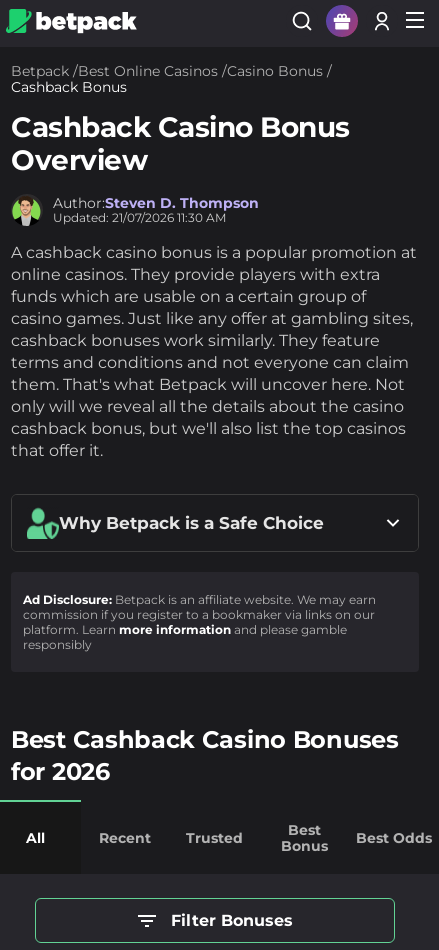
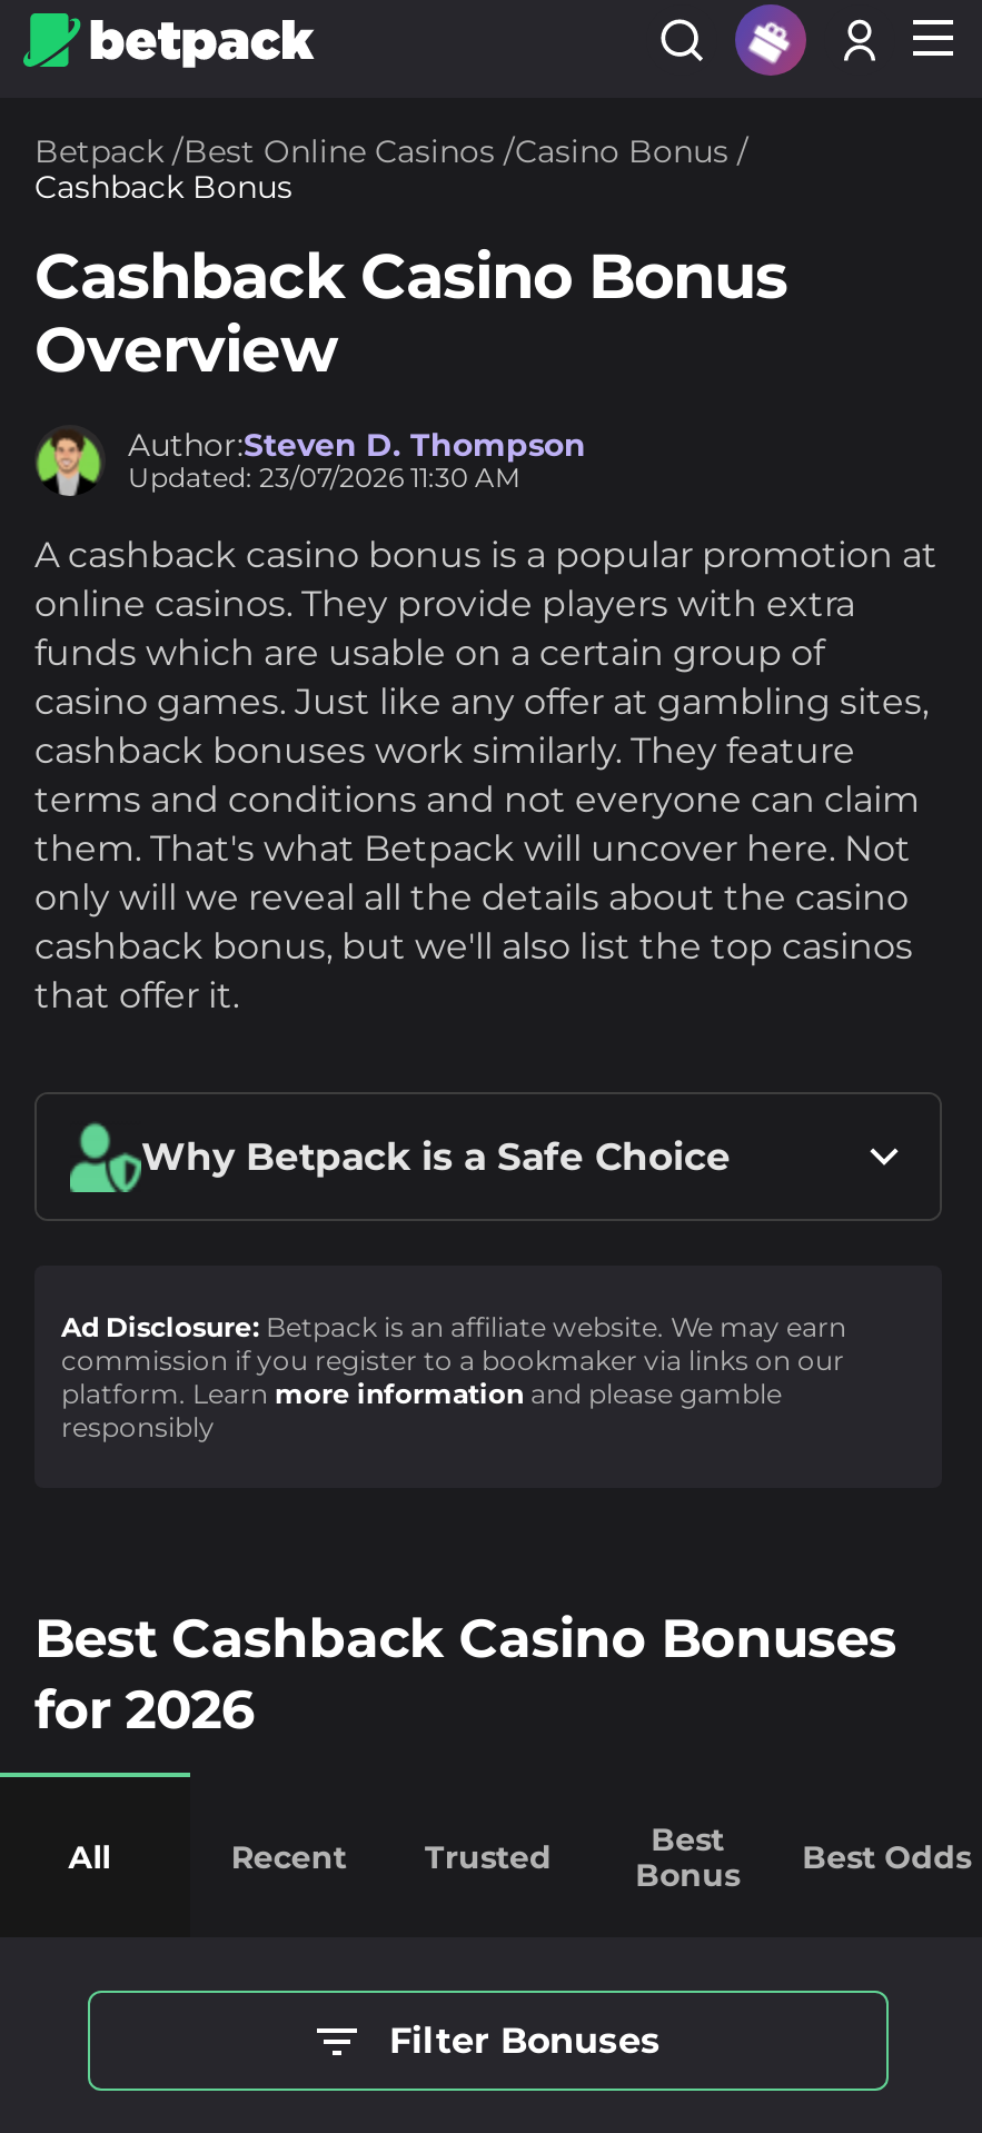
- Updated: 21/07/2026 11:30 AM
+ Updated: 23/07/2026 11:30 AM
